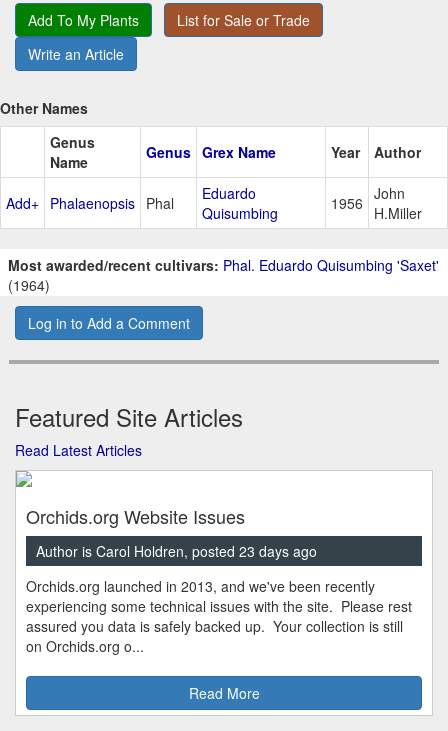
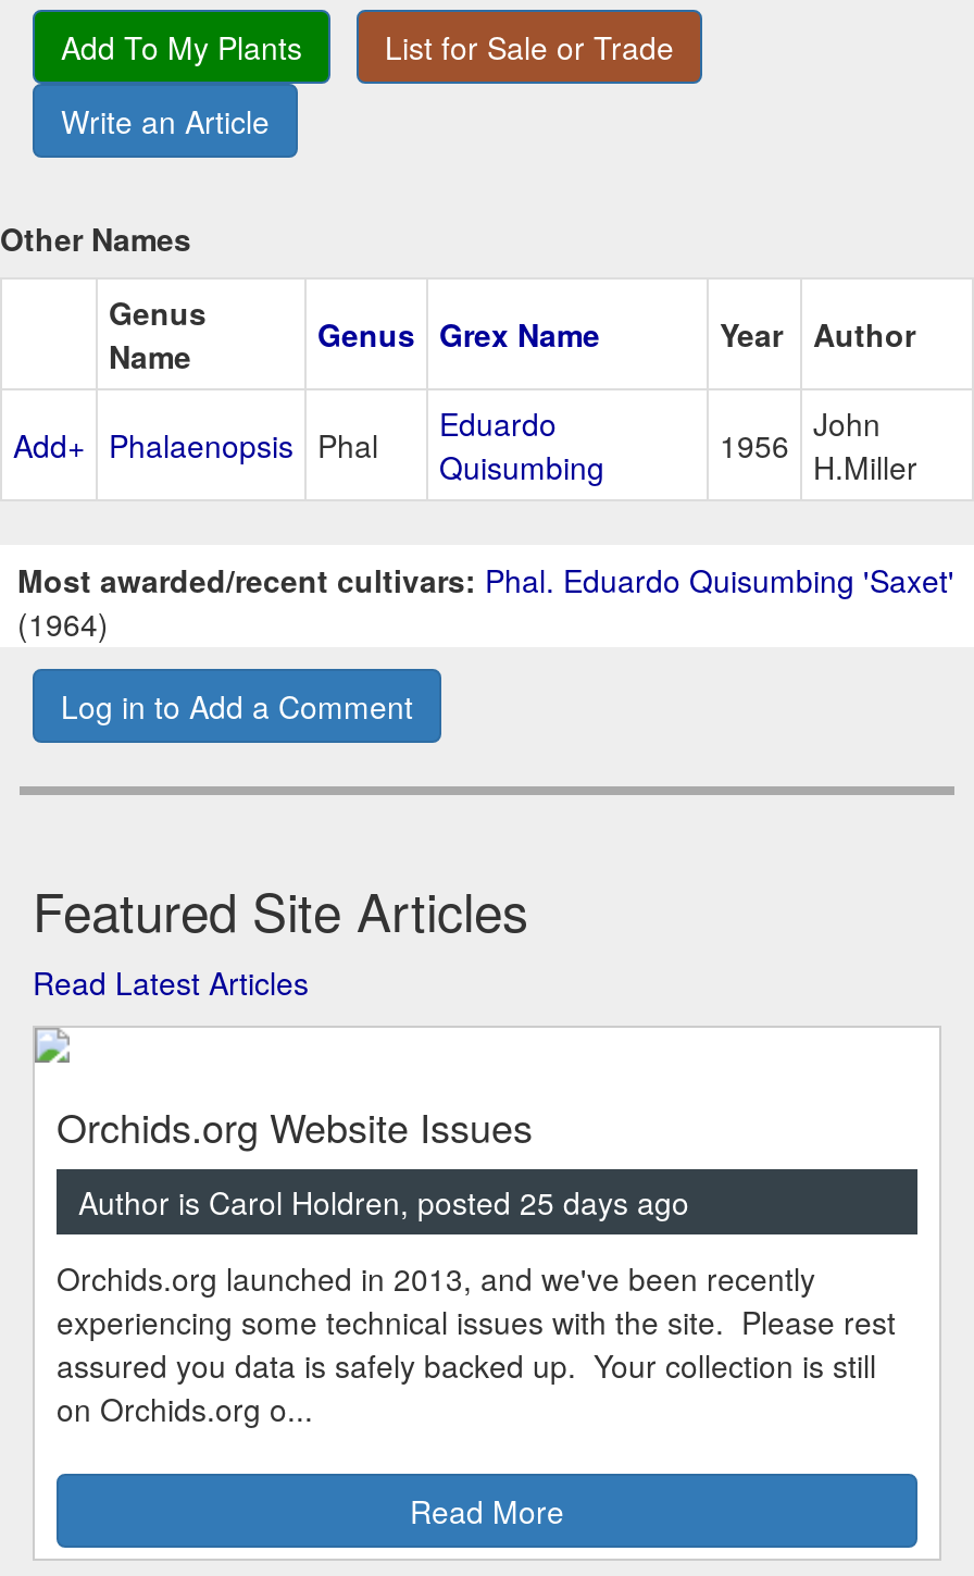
- Author is Carol Holdren, posted 23 days ago
+ Author is Carol Holdren, posted 25 days ago
